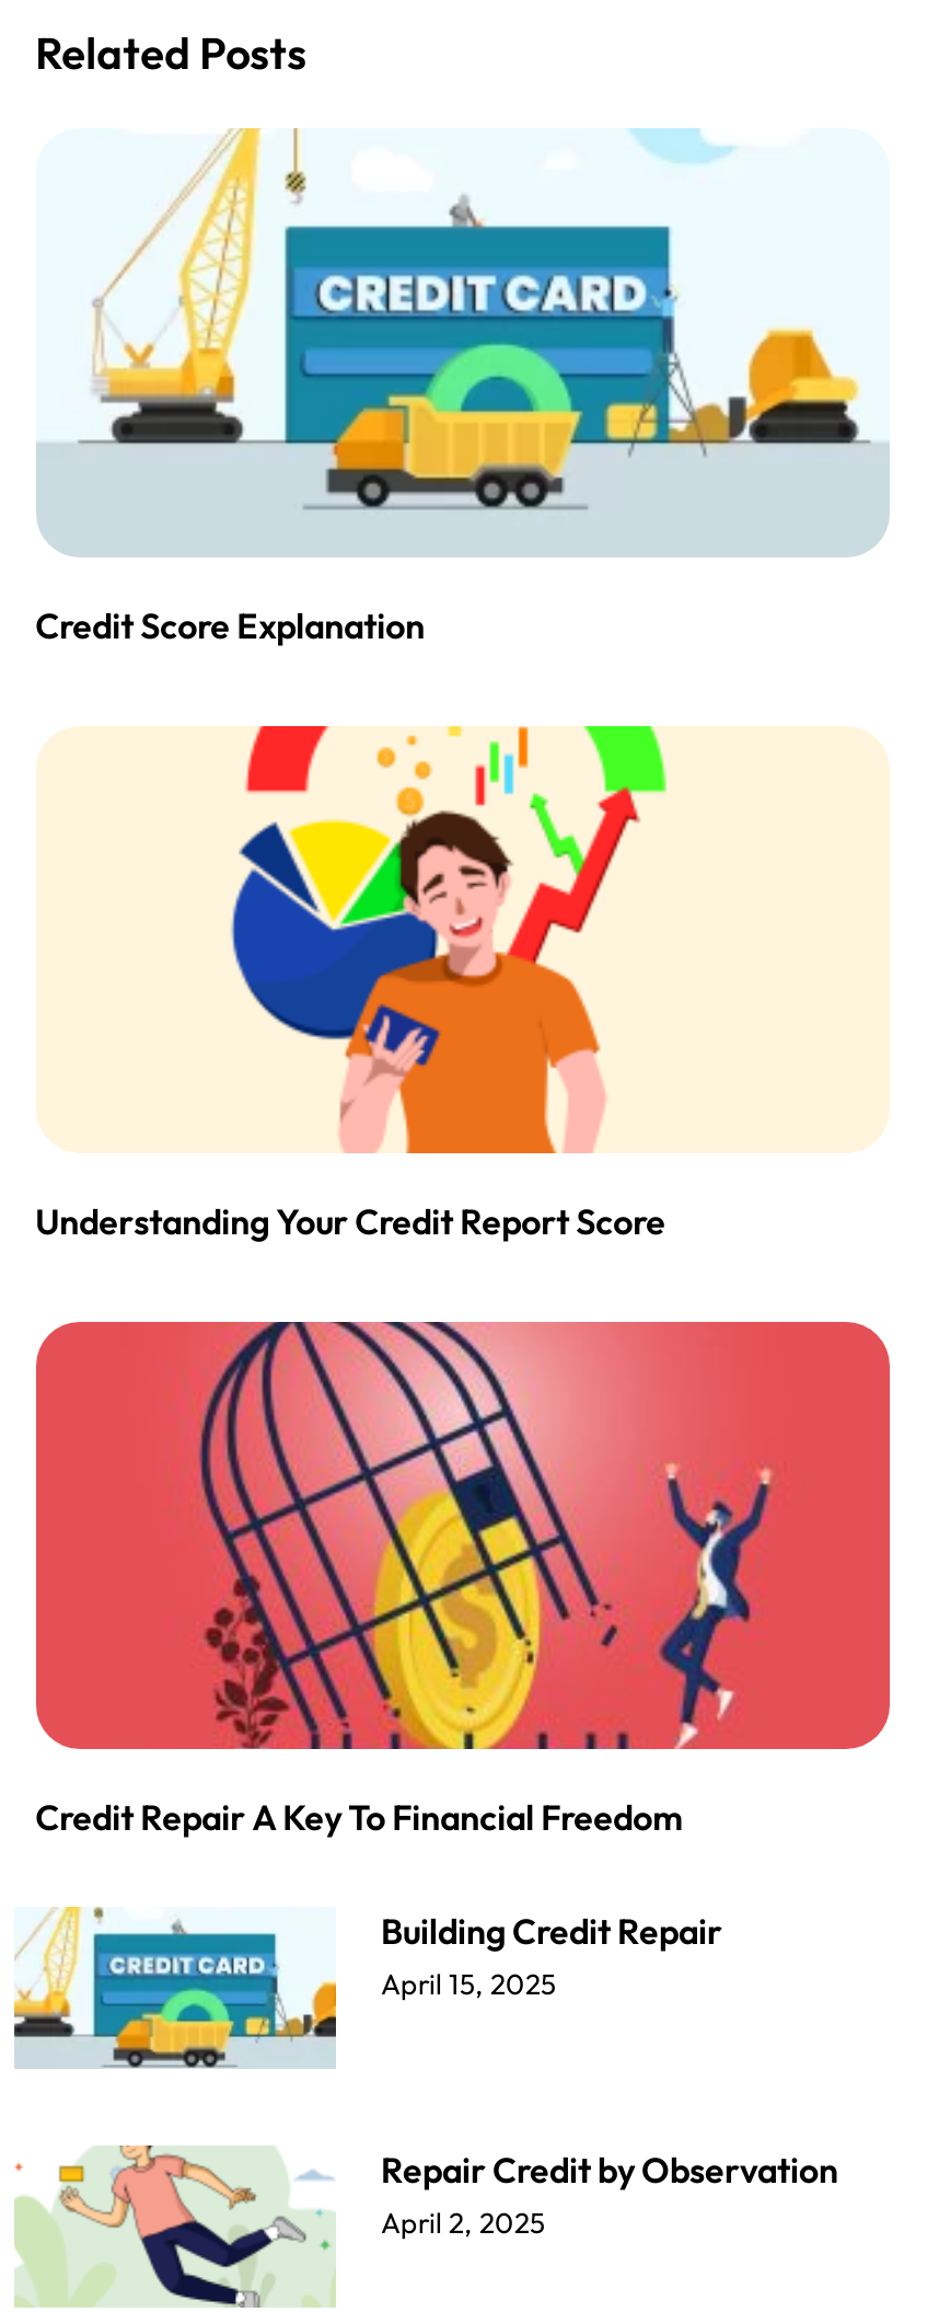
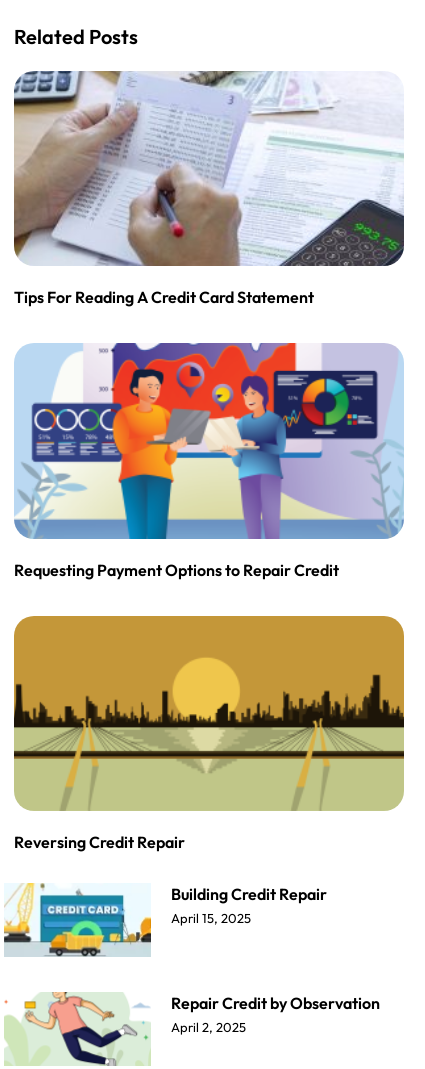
- [image]
- Credit Score Explanation
+ [image]
+ Tips For Reading A Credit Card Statement

- [image]
- Understanding Your Credit Report Score
+ [image]
+ Requesting Payment Options to Repair Credit

- [image]
- Credit Repair A Key To Financial Freedom
+ [image]
+ Reversing Credit Repair
